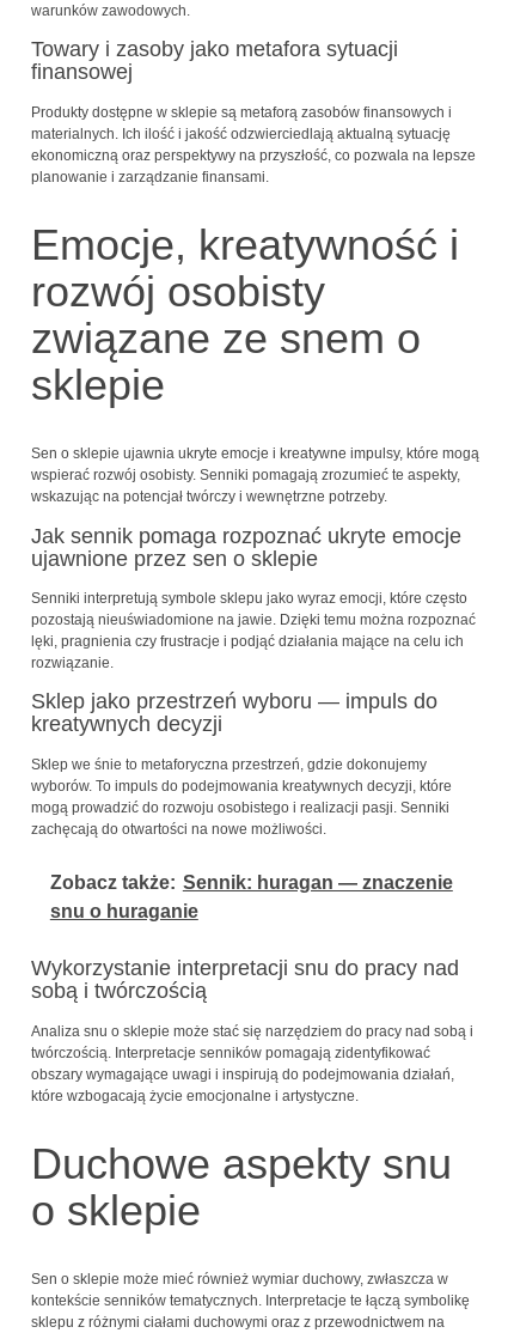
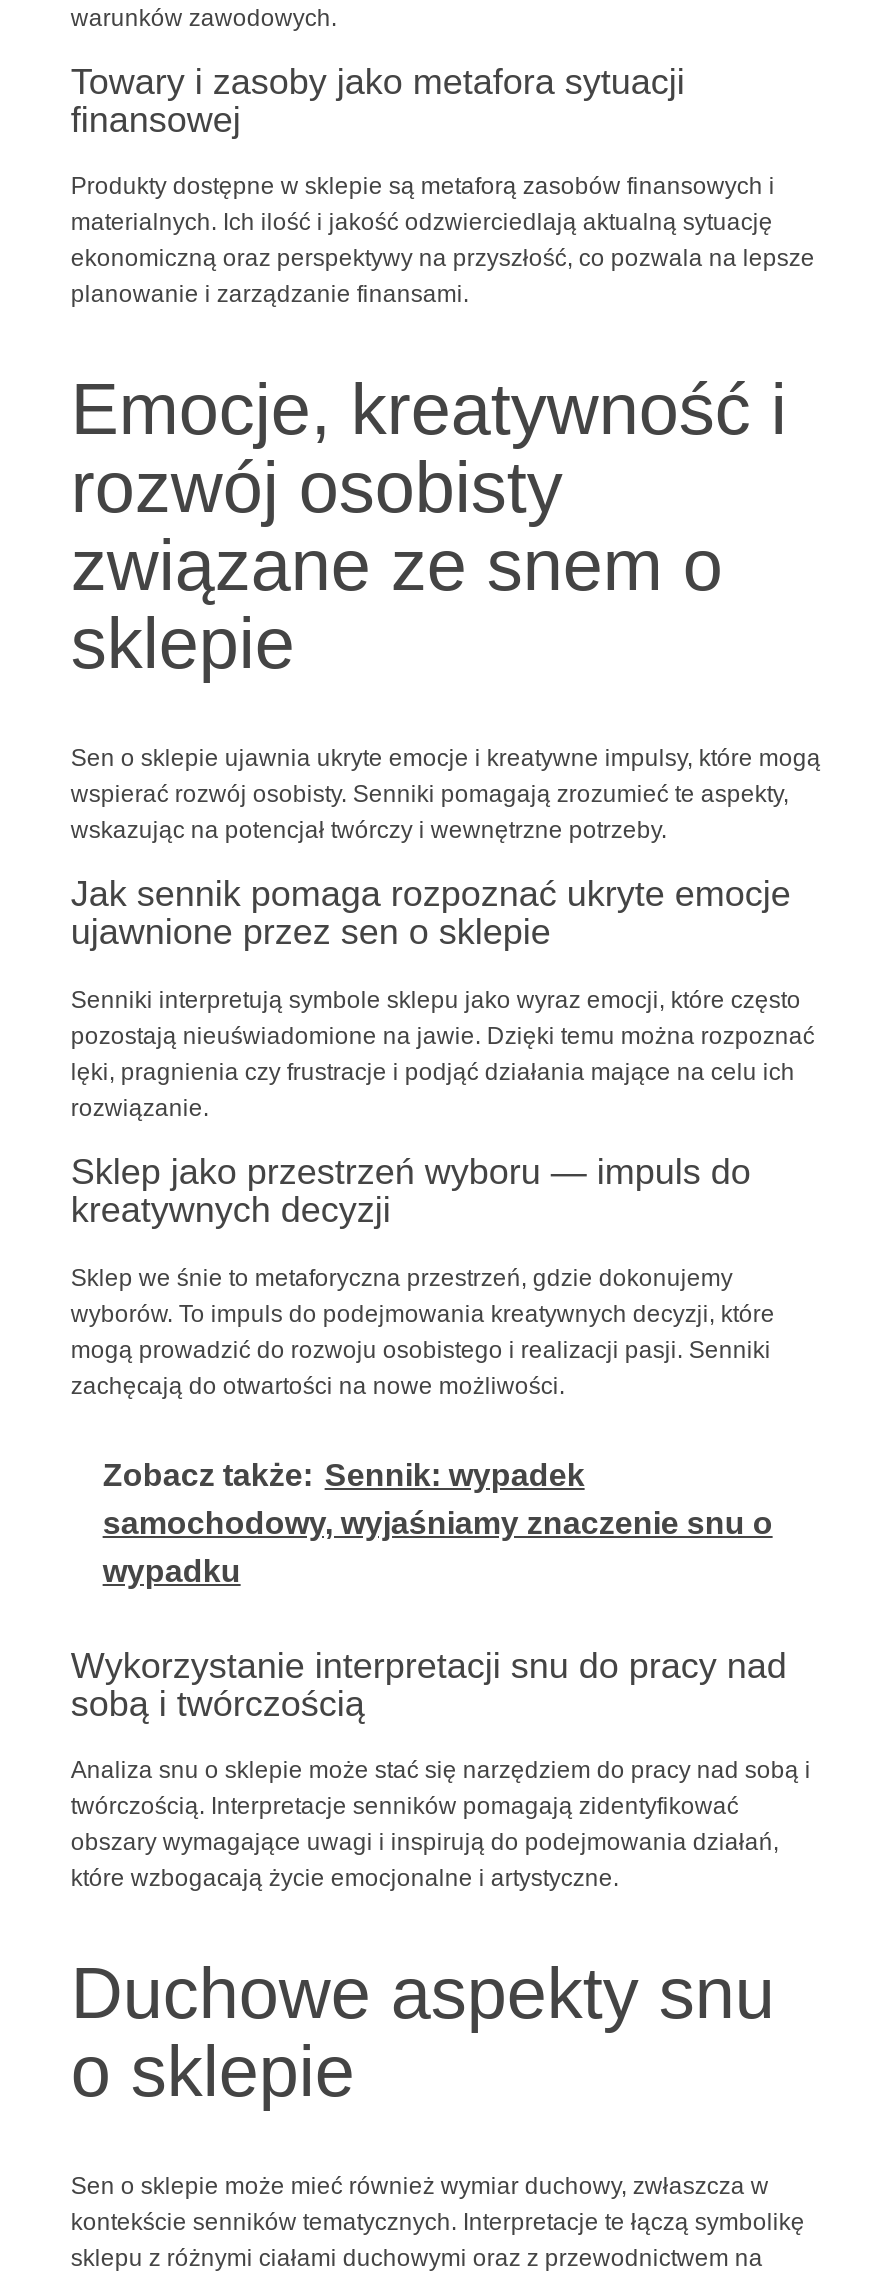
- Zobacz także: Sennik: huragan — znaczenie
- snu o huraganie
+ Zobacz także: Sennik: wypadek
+ samochodowy, wyjaśniamy znaczenie snu o
+ wypadku
